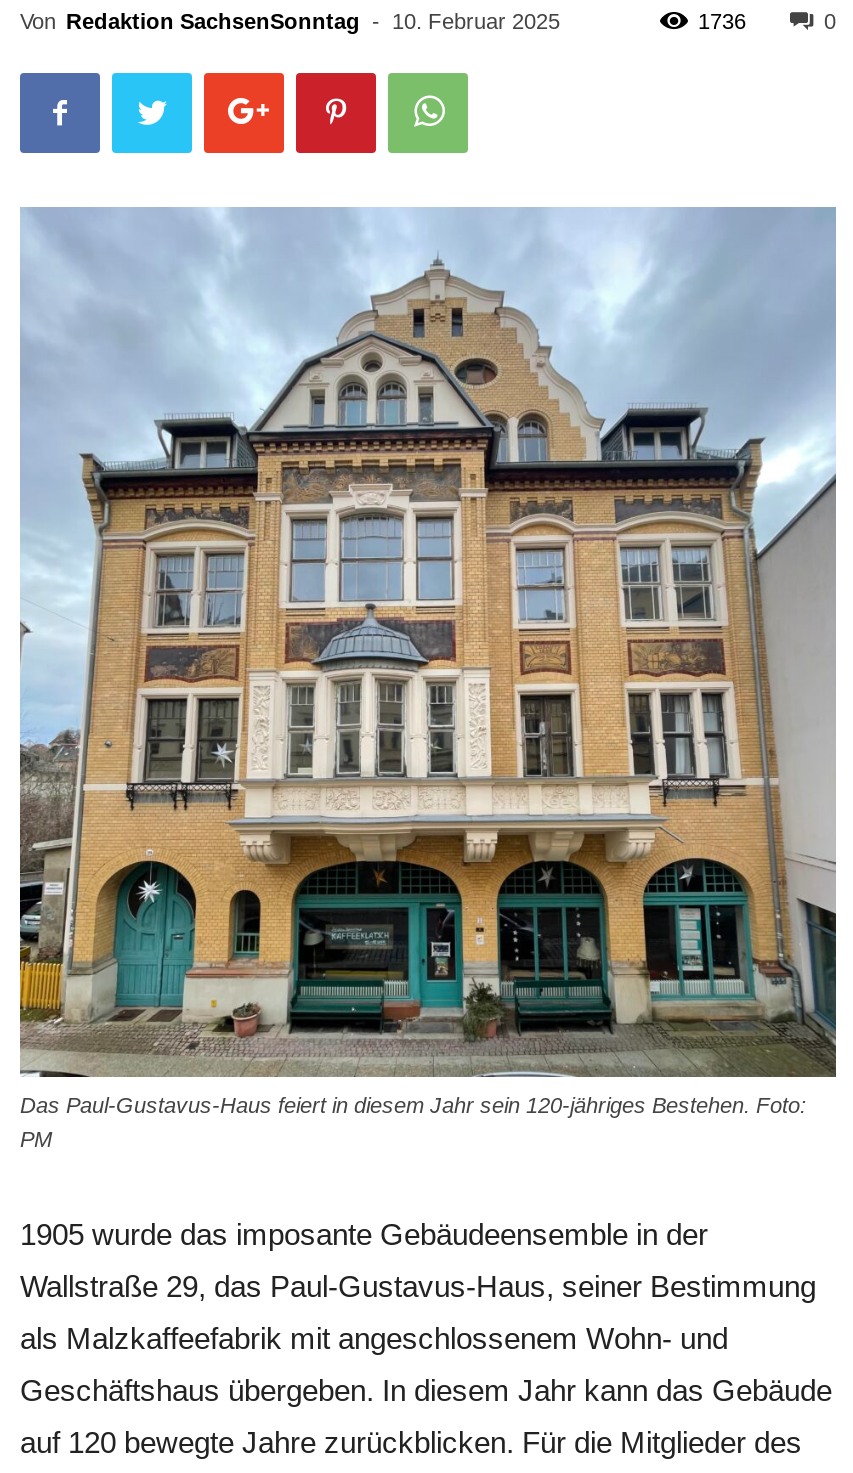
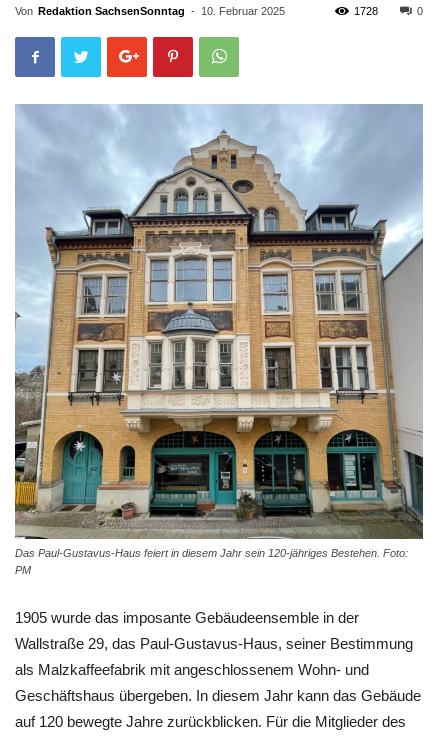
- 1736
+ 1728
